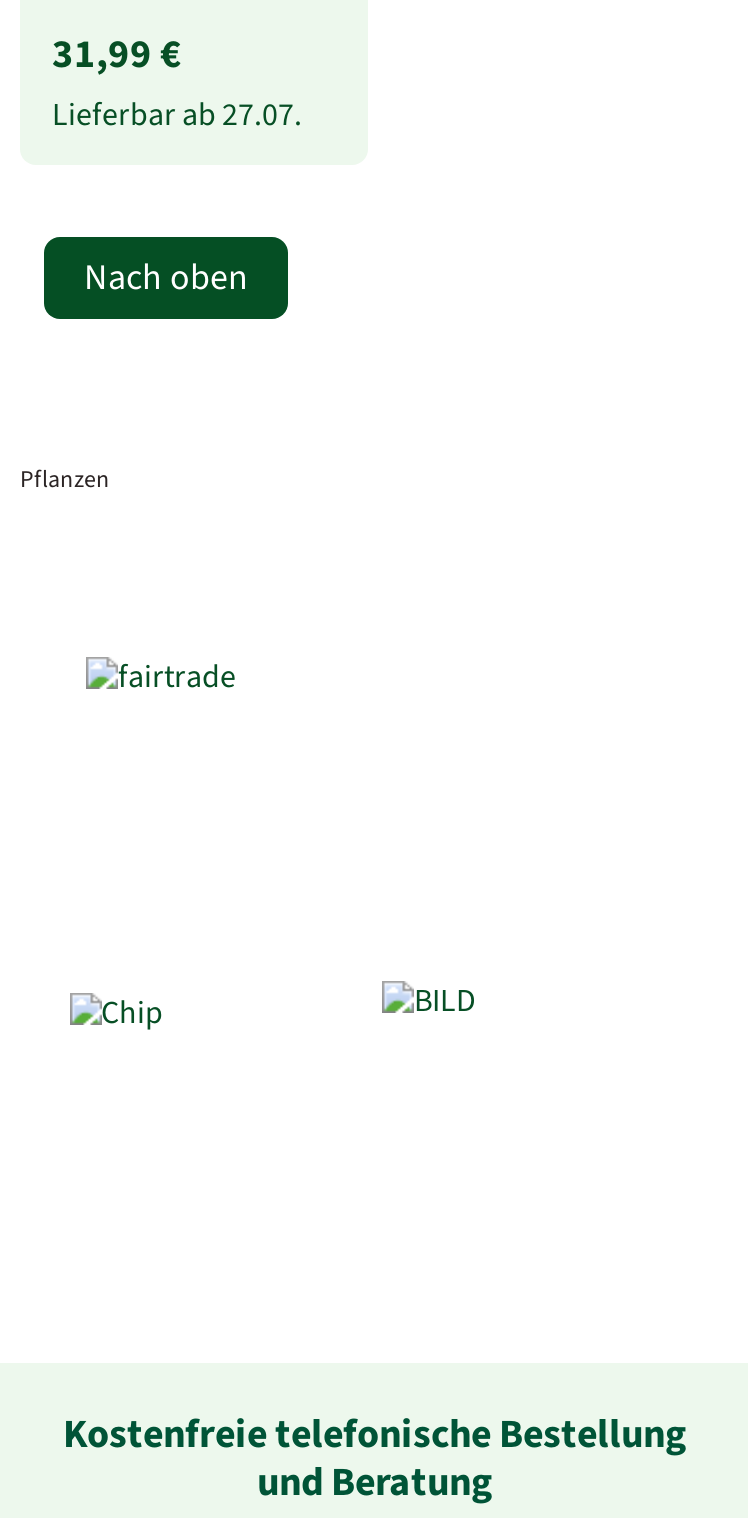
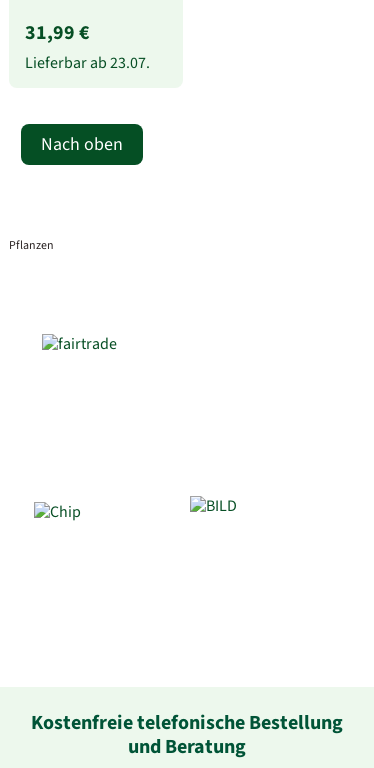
- Lieferbar ab 27.07.
+ Lieferbar ab 23.07.
